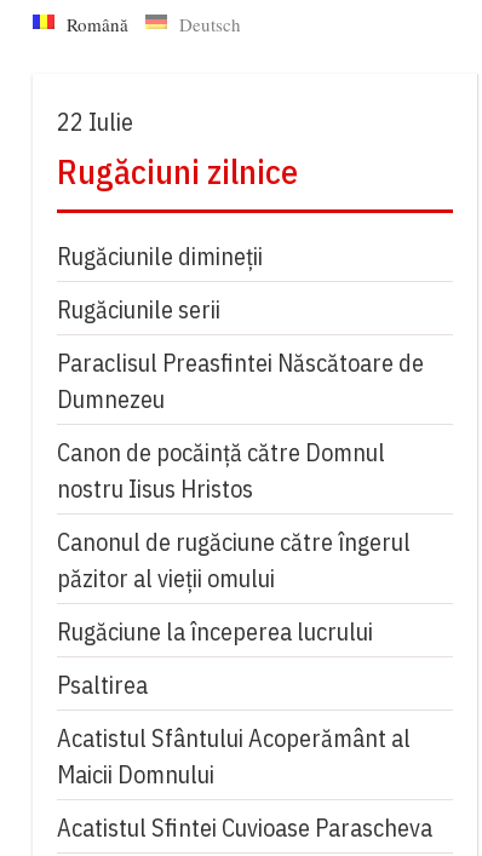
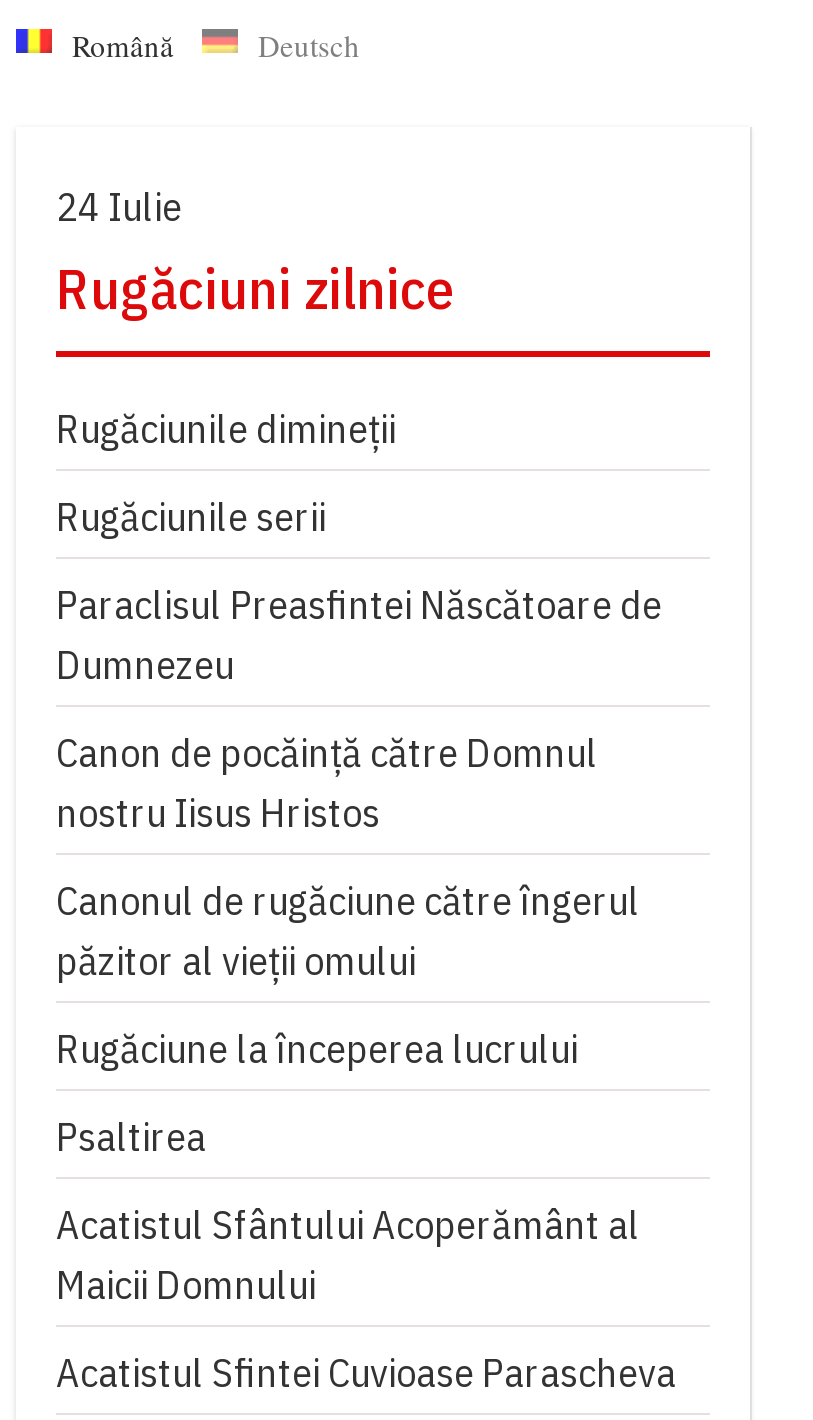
- 22 Iulie
+ 24 Iulie
